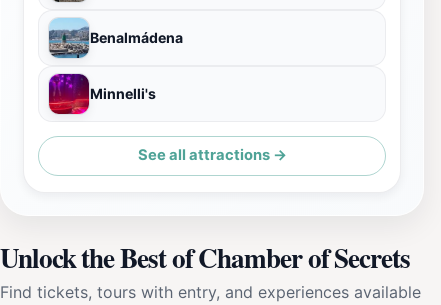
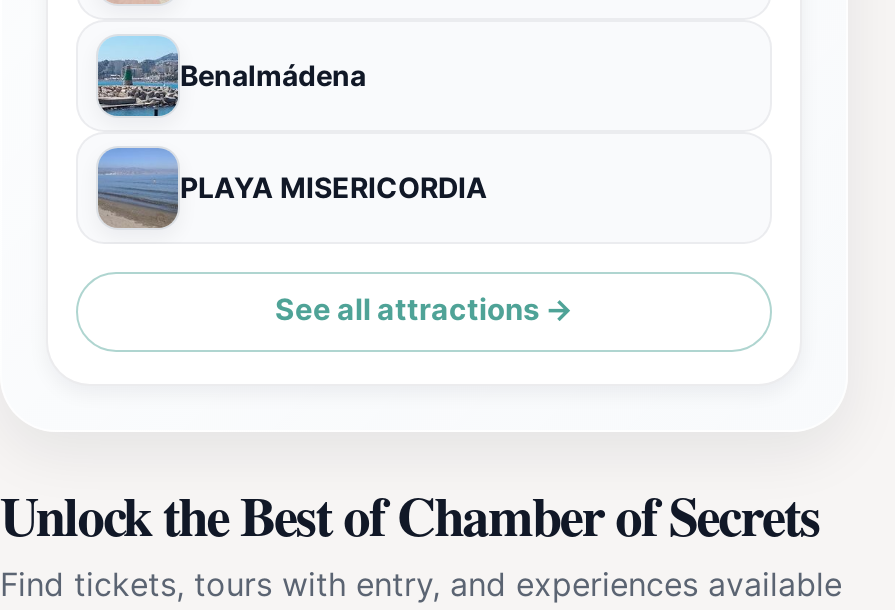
- [image]
- Minnelli's
+ [image]
+ PLAYA MISERICORDIA
